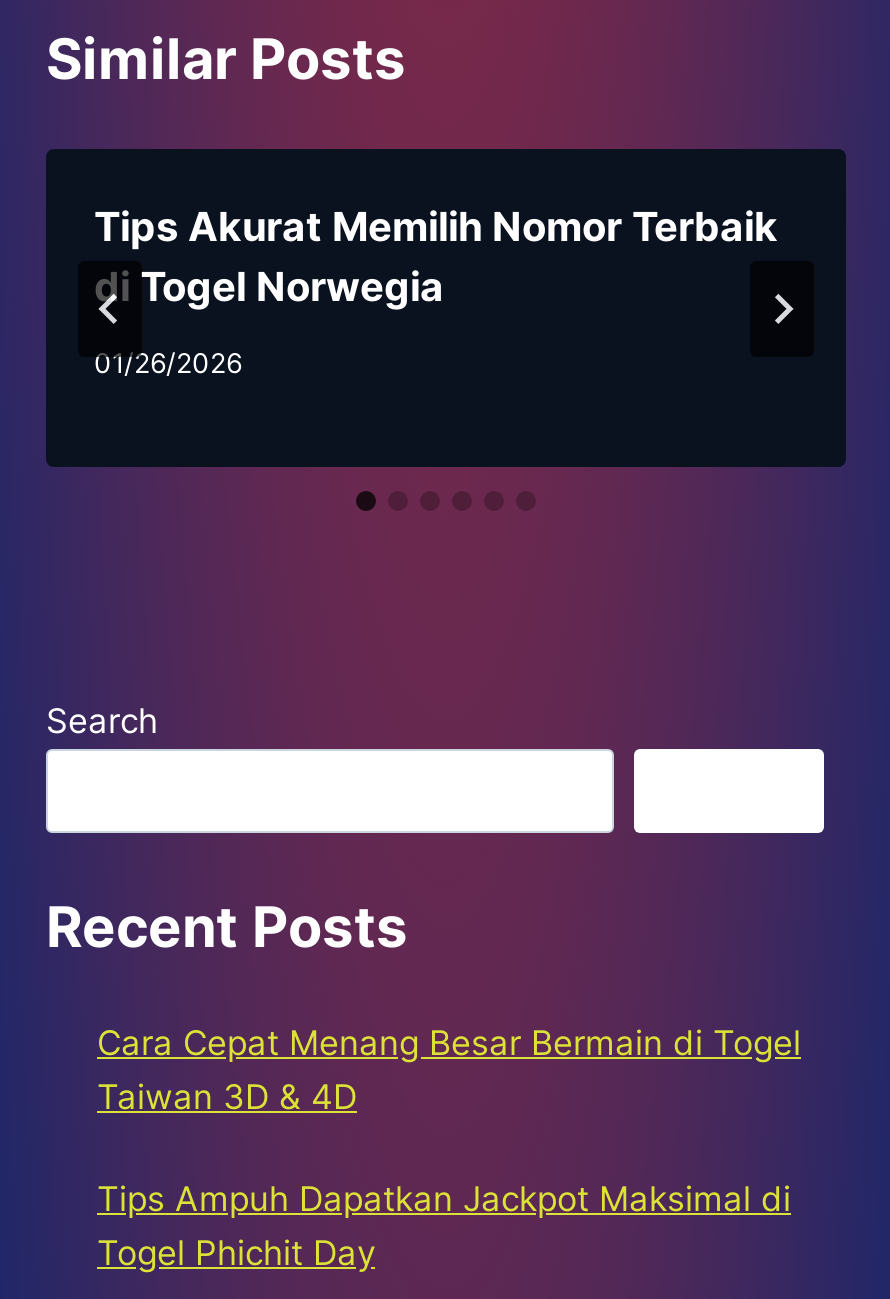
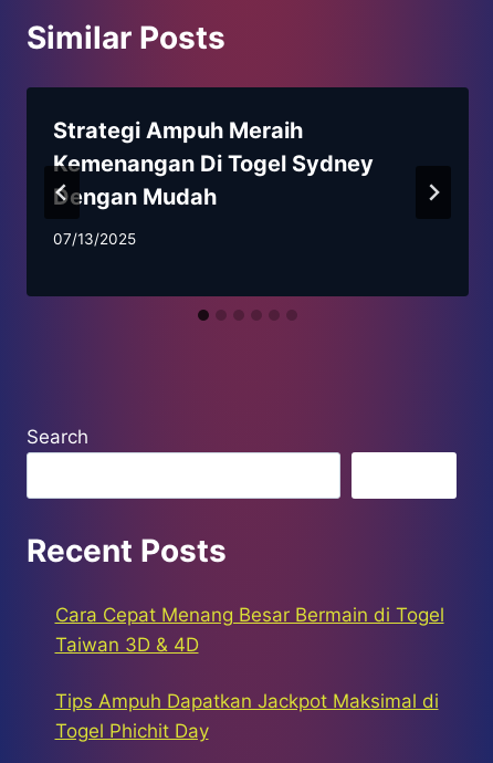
- Tips Akurat Memilih Nomor Terbaik
- di Togel Norwegia
+ Strategi Ampuh Meraih
+ Kemenangan Di Togel Sydney
+ Dengan Mudah

- 01/26/2026
+ 07/13/2025
